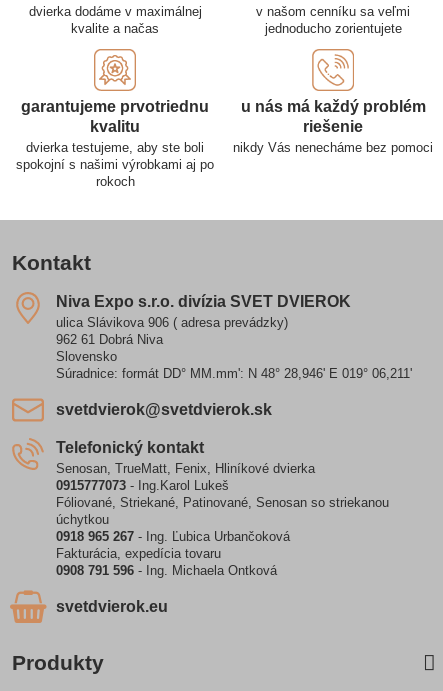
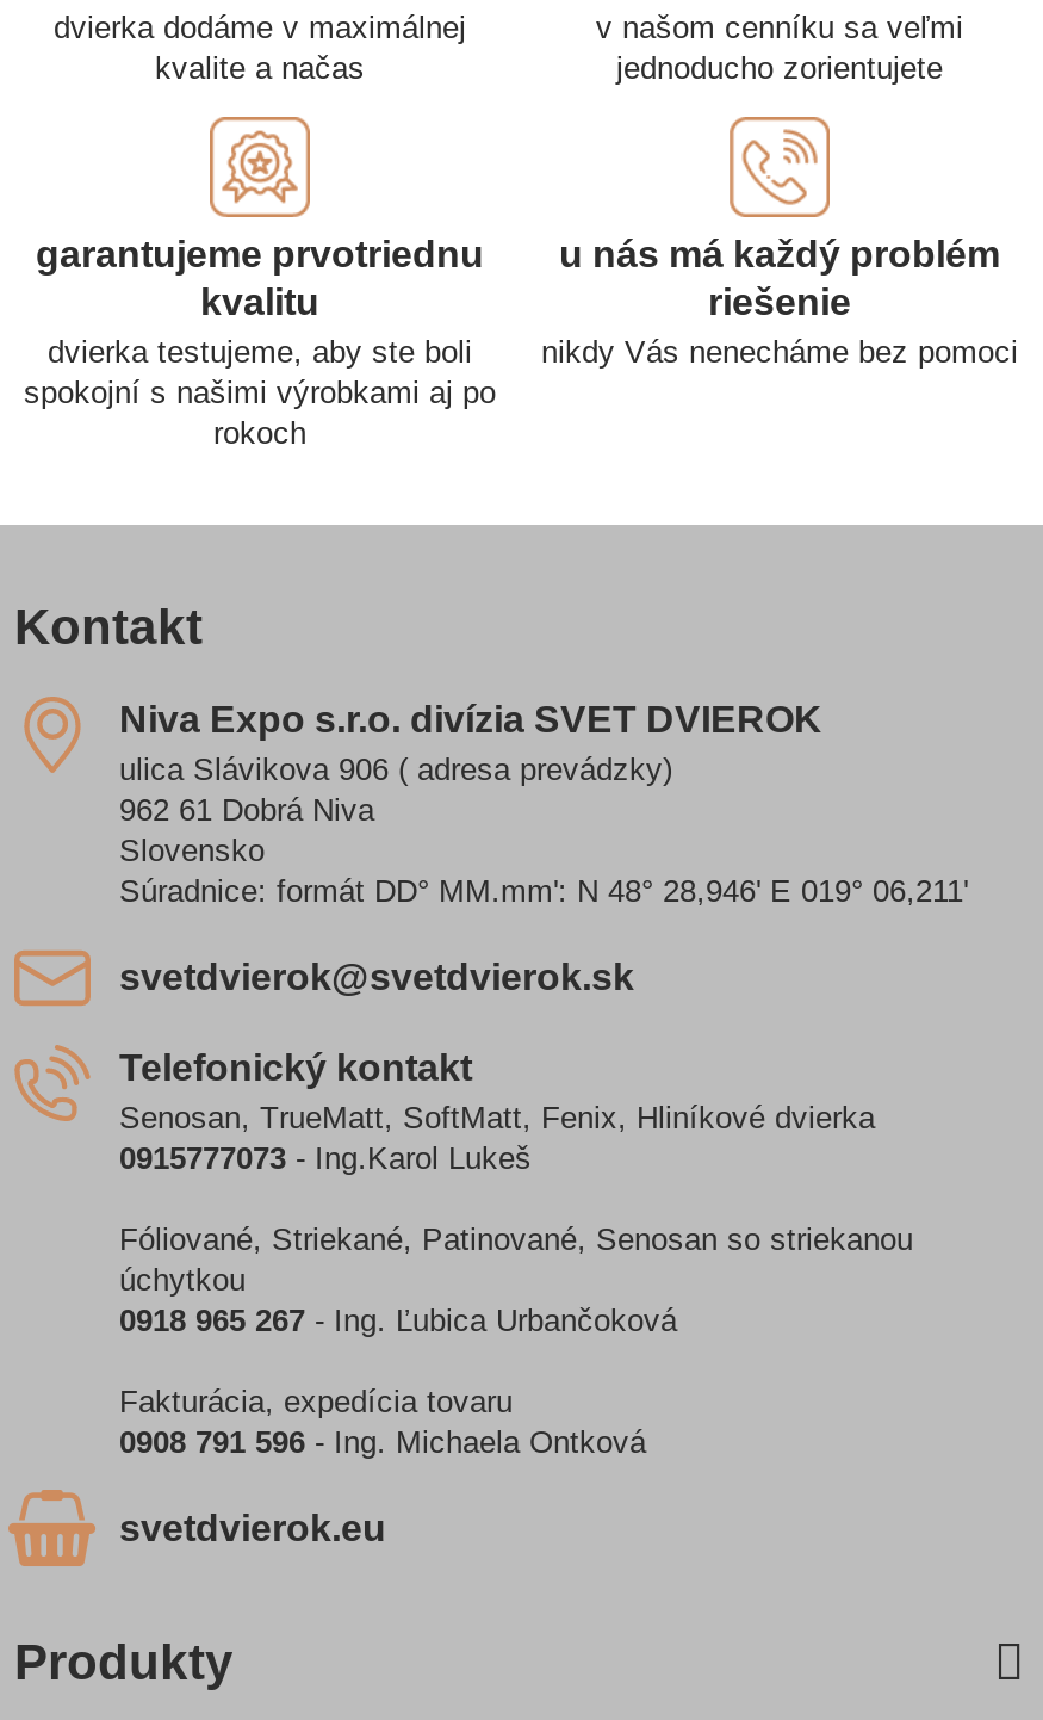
- Senosan, TrueMatt, Fenix, Hliníkové dvierka
+ Senosan, TrueMatt, SoftMatt, Fenix, Hliníkové dvierka
